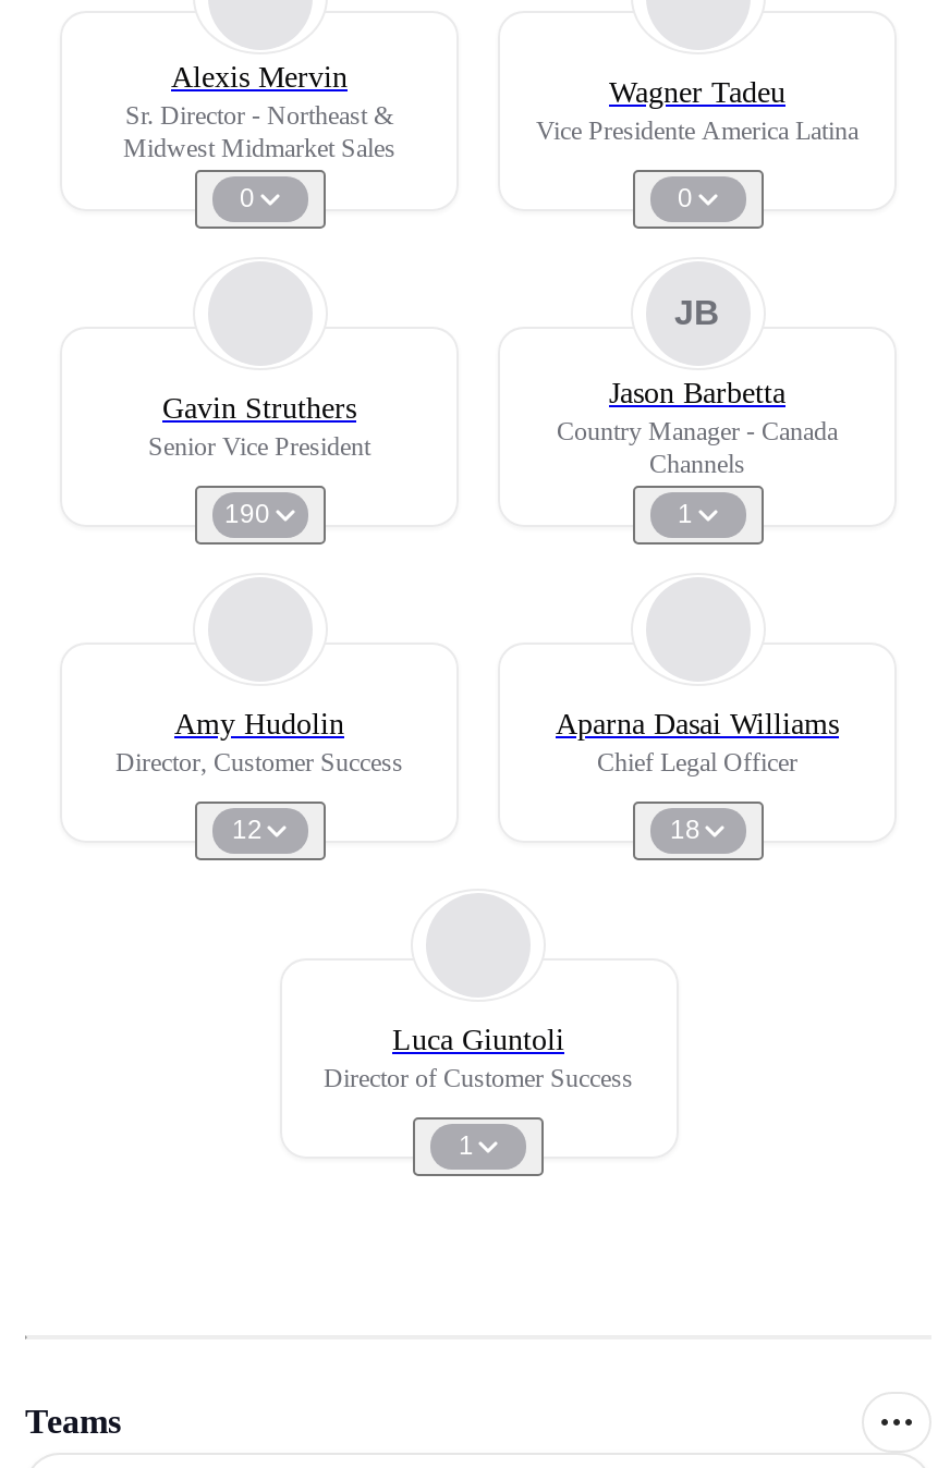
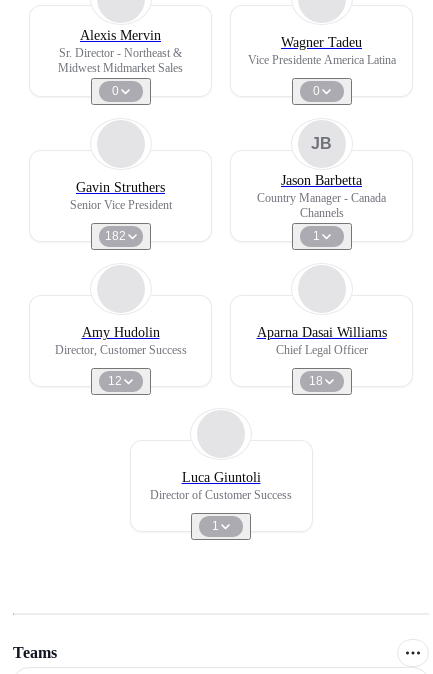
- 190
+ 182
